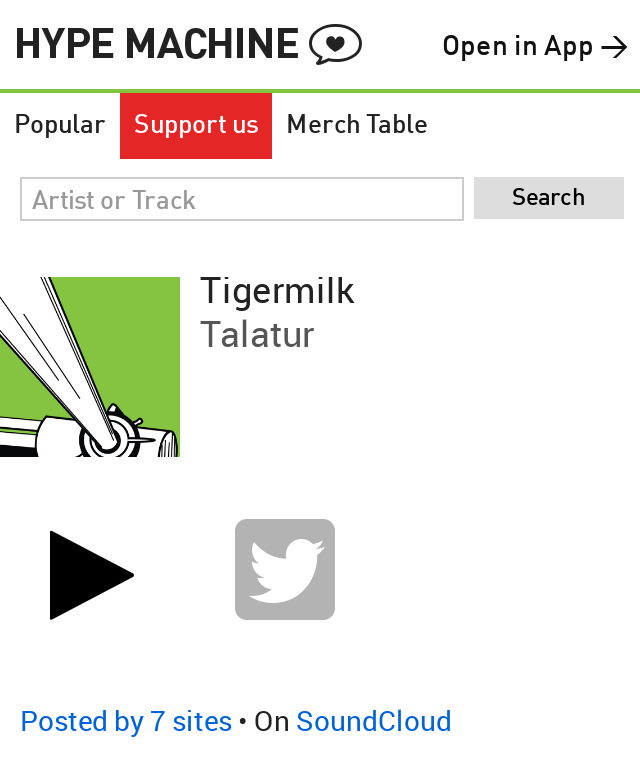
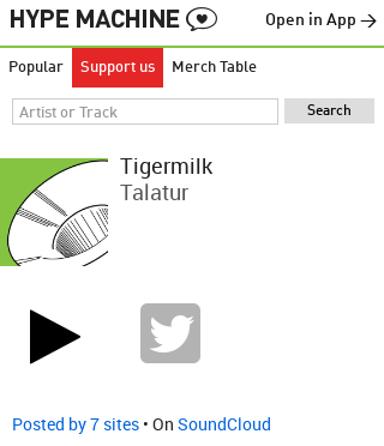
- [image]
+ [image]
